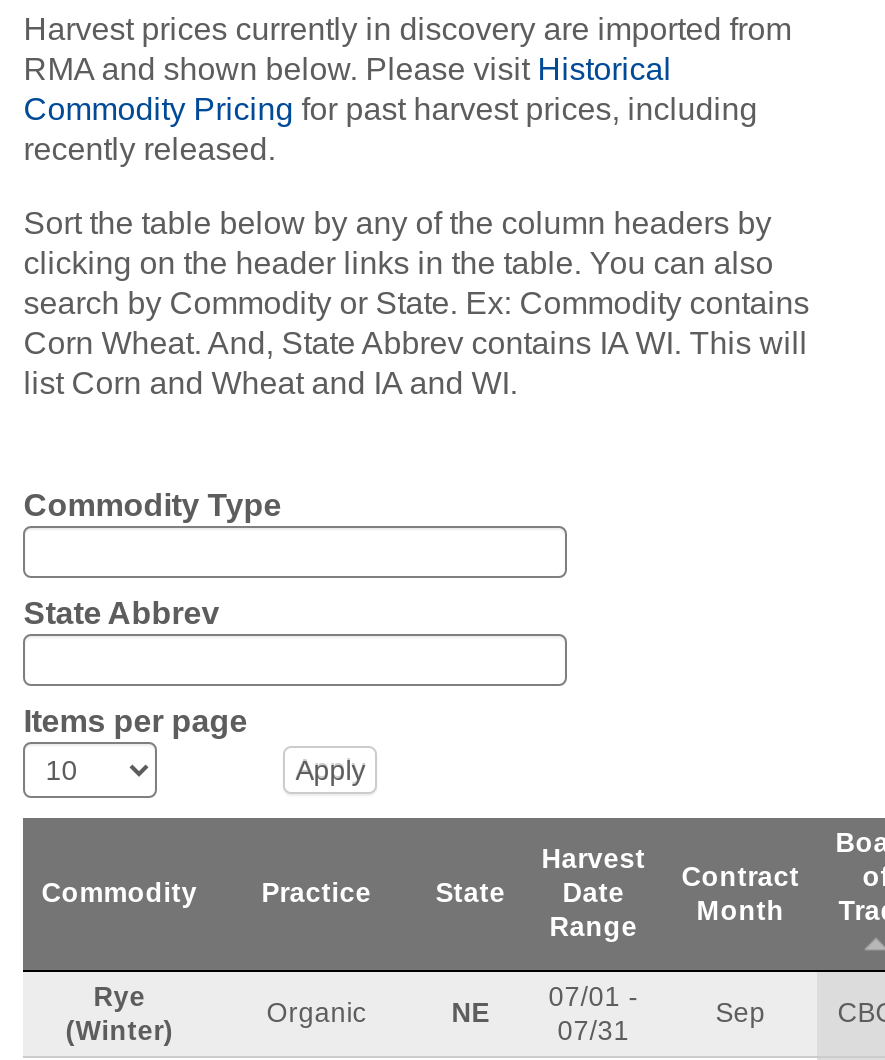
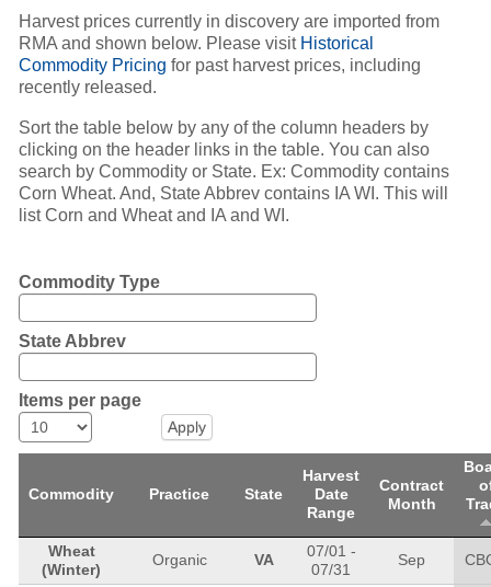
- Rye
+ Wheat

- NE
+ VA
